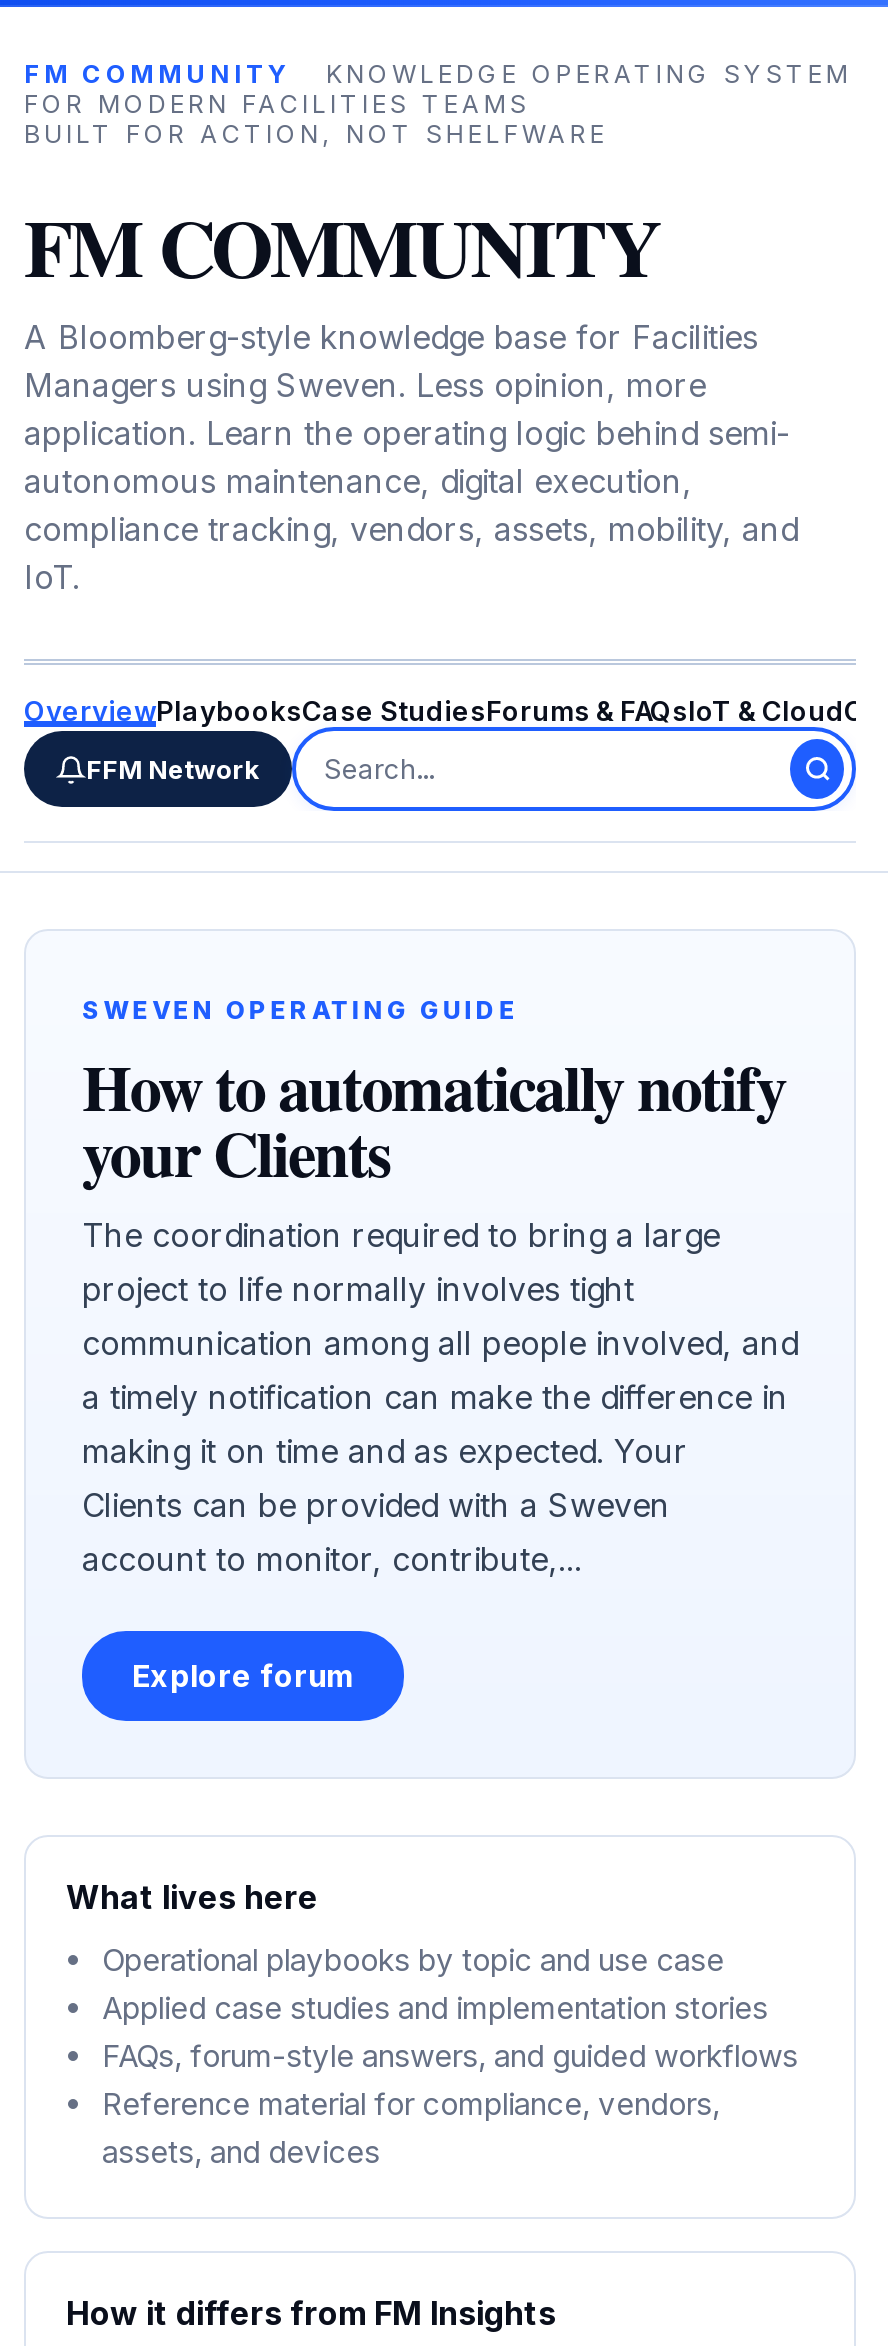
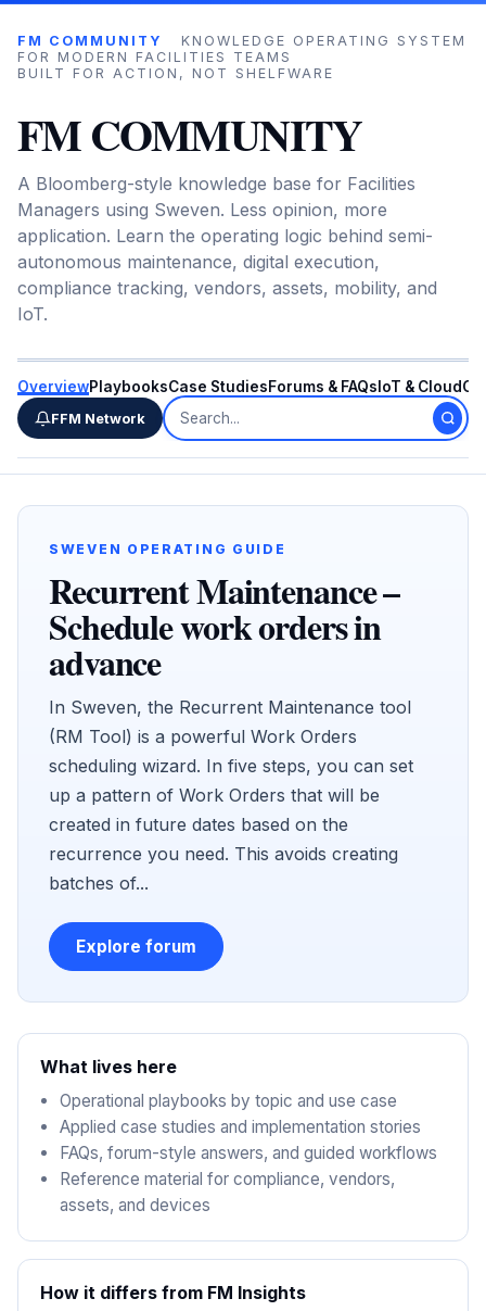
- How to automatically notify
- your Clients
- The coordination required to bring a large
- project to life normally involves tight
- communication among all people involved, and
- a timely notification can make the difference in
- making it on time and as expected. Your
- Clients can be provided with a Sweven
- account to monitor, contribute,...
+ Recurrent Maintenance –
+ Schedule work orders in
+ advance
+ In Sweven, the Recurrent Maintenance tool
+ (RM Tool) is a powerful Work Orders
+ scheduling wizard. In five steps, you can set
+ up a pattern of Work Orders that will be
+ created in future dates based on the
+ recurrence you need. This avoids creating
+ batches of...
